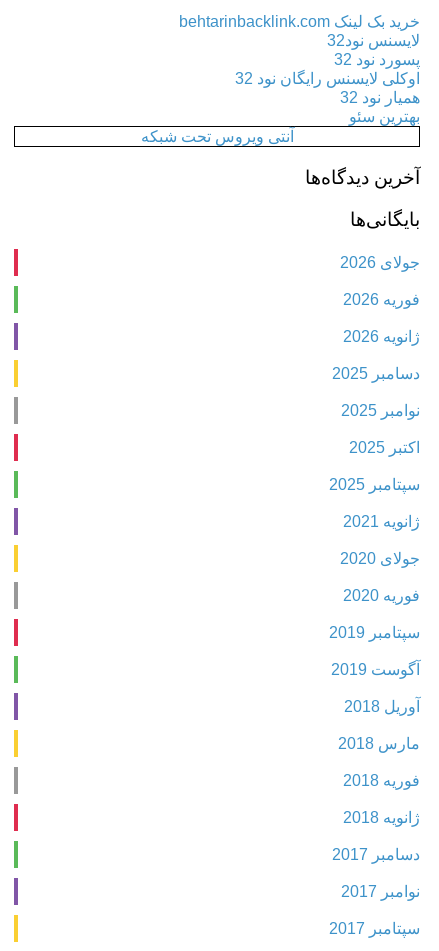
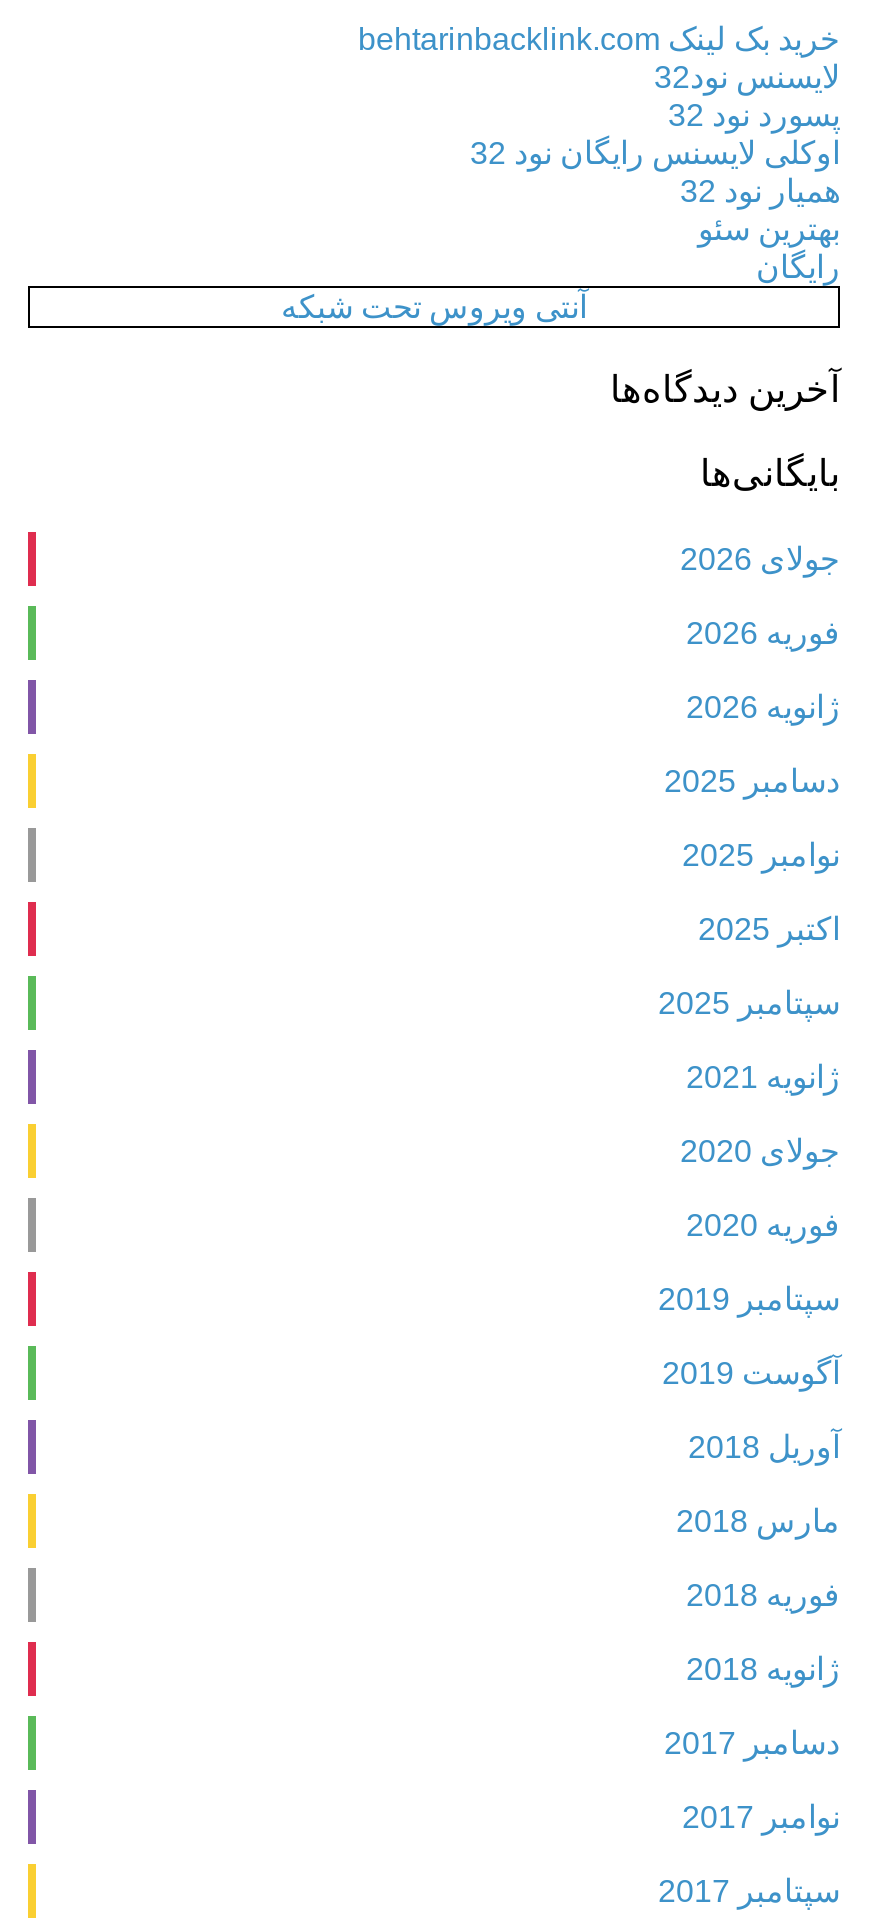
+ رایگان
